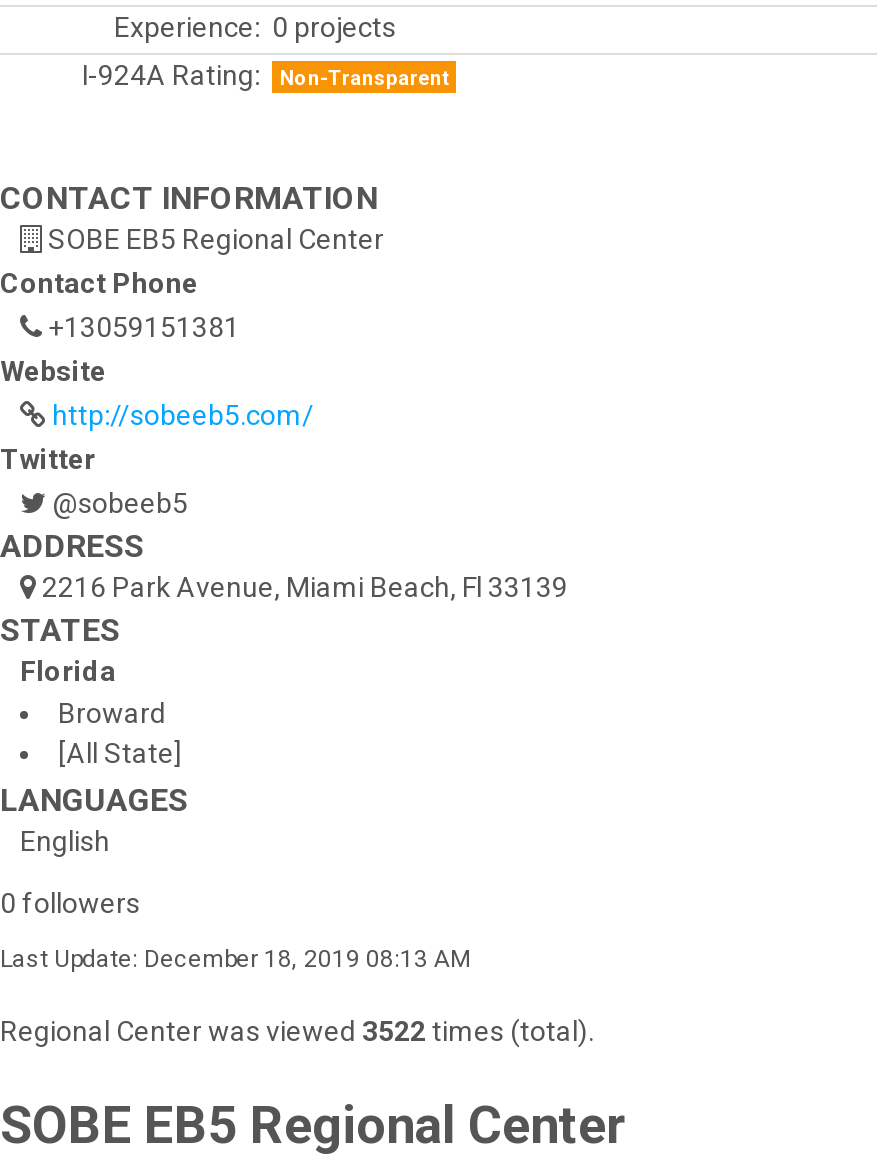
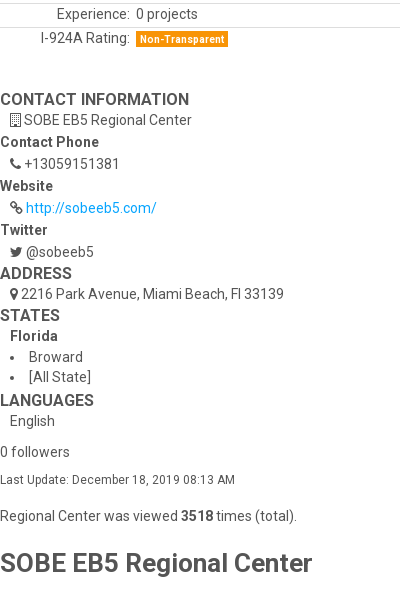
- Regional Center was viewed 3522 times (total).
+ Regional Center was viewed 3518 times (total).
